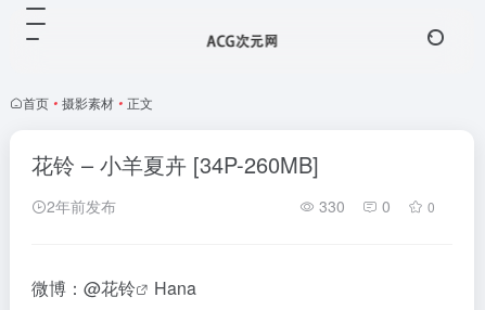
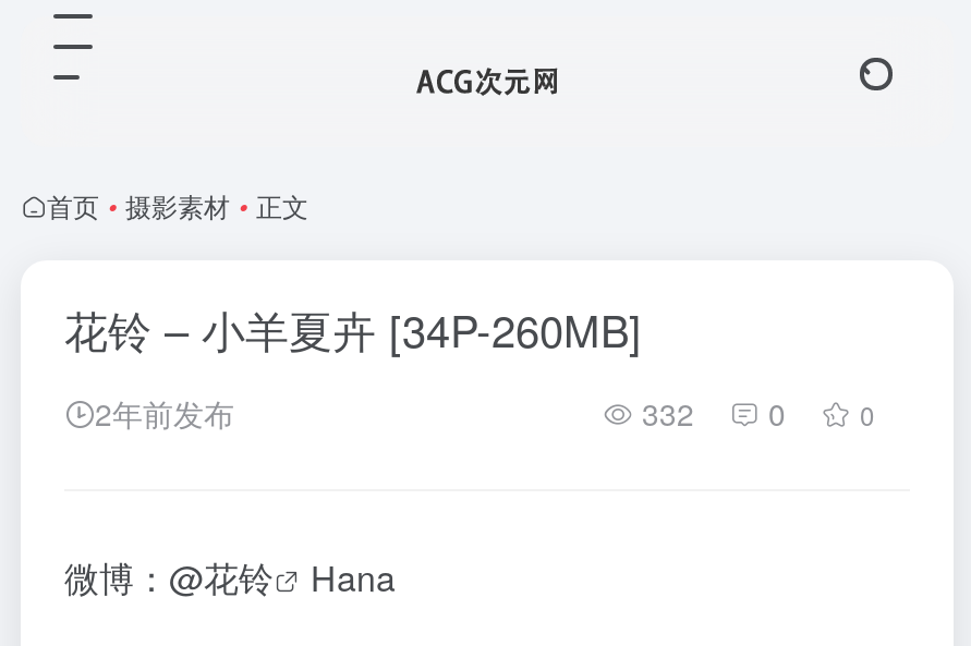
- 330 0 0
+ 332 0 0
